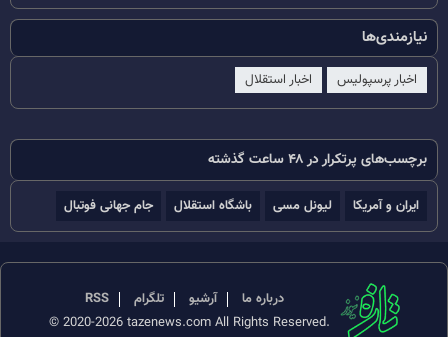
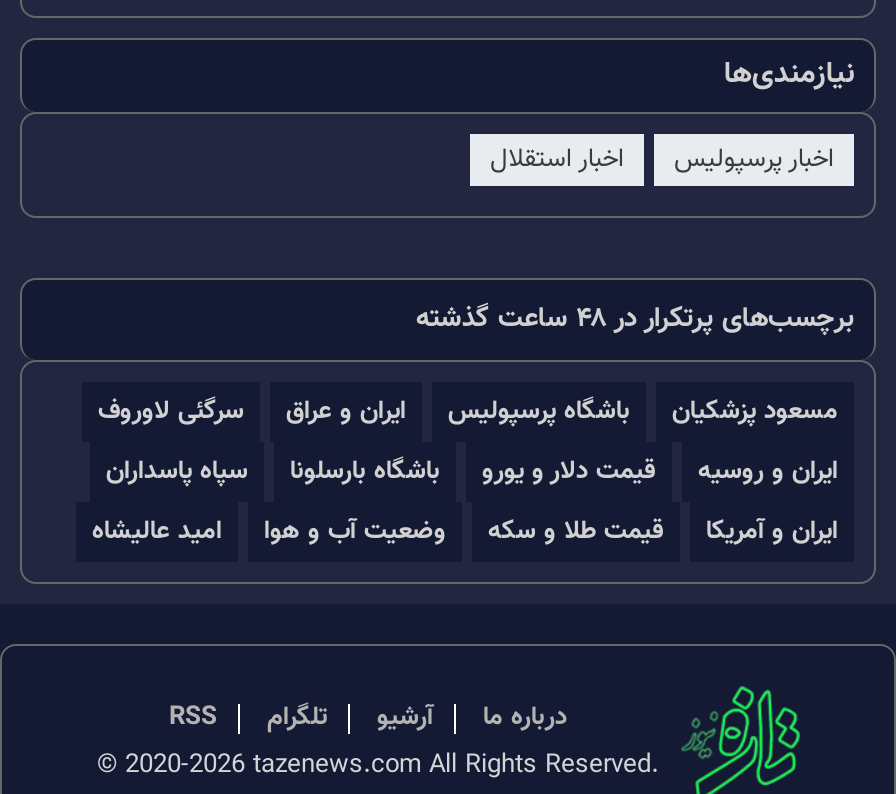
+ مسعود پزشکیان
+ باشگاه پرسپولیس
+ ایران و عراق
+ سرگئی لاوروف
+ ایران و روسیه
+ قیمت دلار و یورو
+ باشگاه بارسلونا
+ سپاه پاسداران

- لیونل مسی
- باشگاه استقلال
- جام جهانی فوتبال
+ قیمت طلا و سکه
+ وضعیت آب و هوا
+ امید عالیشاه
